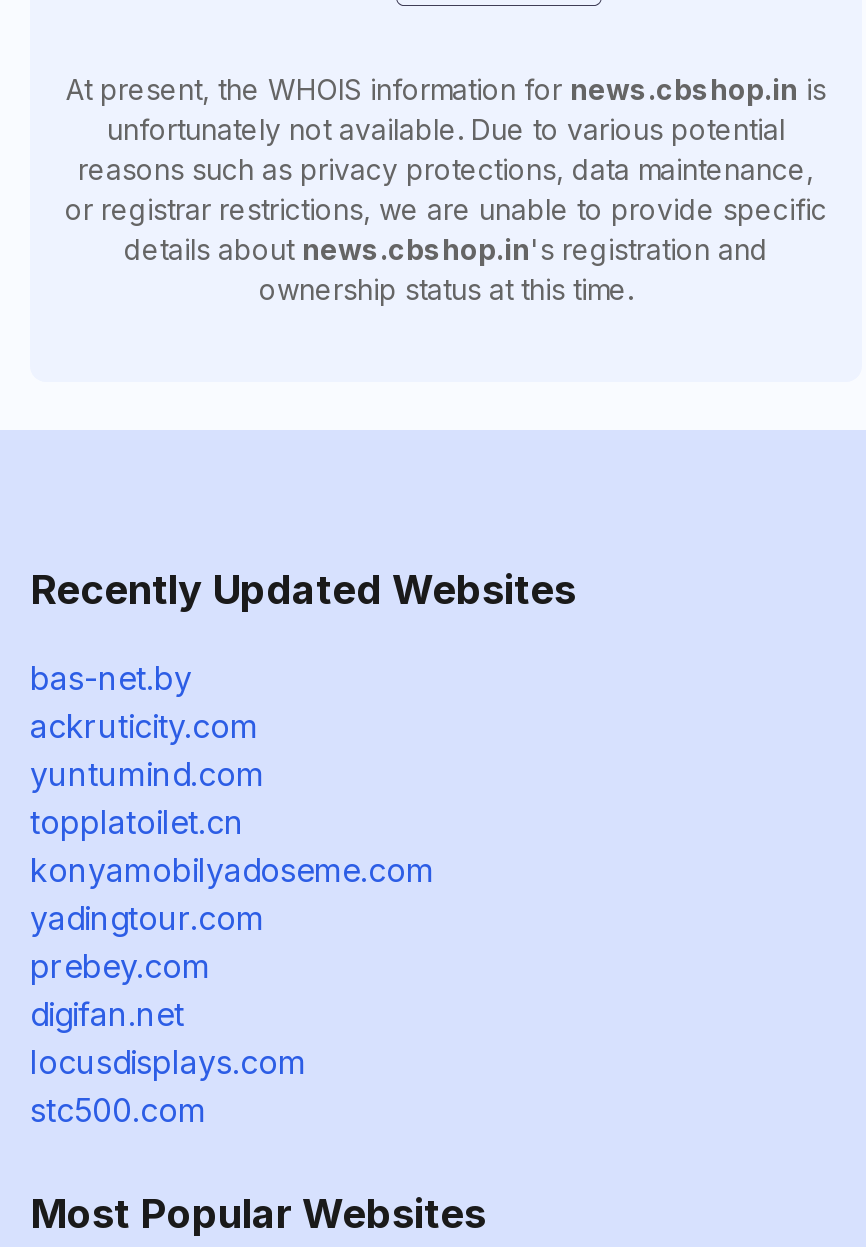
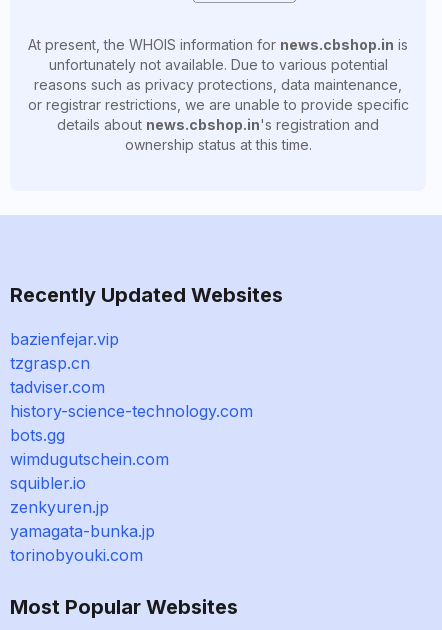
- bas-net.by
- ackruticity.com
- yuntumind.com
- topplatoilet.cn
- konyamobilyadoseme.com
- yadingtour.com
- prebey.com
- digifan.net
- locusdisplays.com
- stc500.com
+ bazienfejar.vip
+ tzgrasp.cn
+ tadviser.com
+ history-science-technology.com
+ bots.gg
+ wimdugutschein.com
+ squibler.io
+ zenkyuren.jp
+ yamagata-bunka.jp
+ torinobyouki.com
